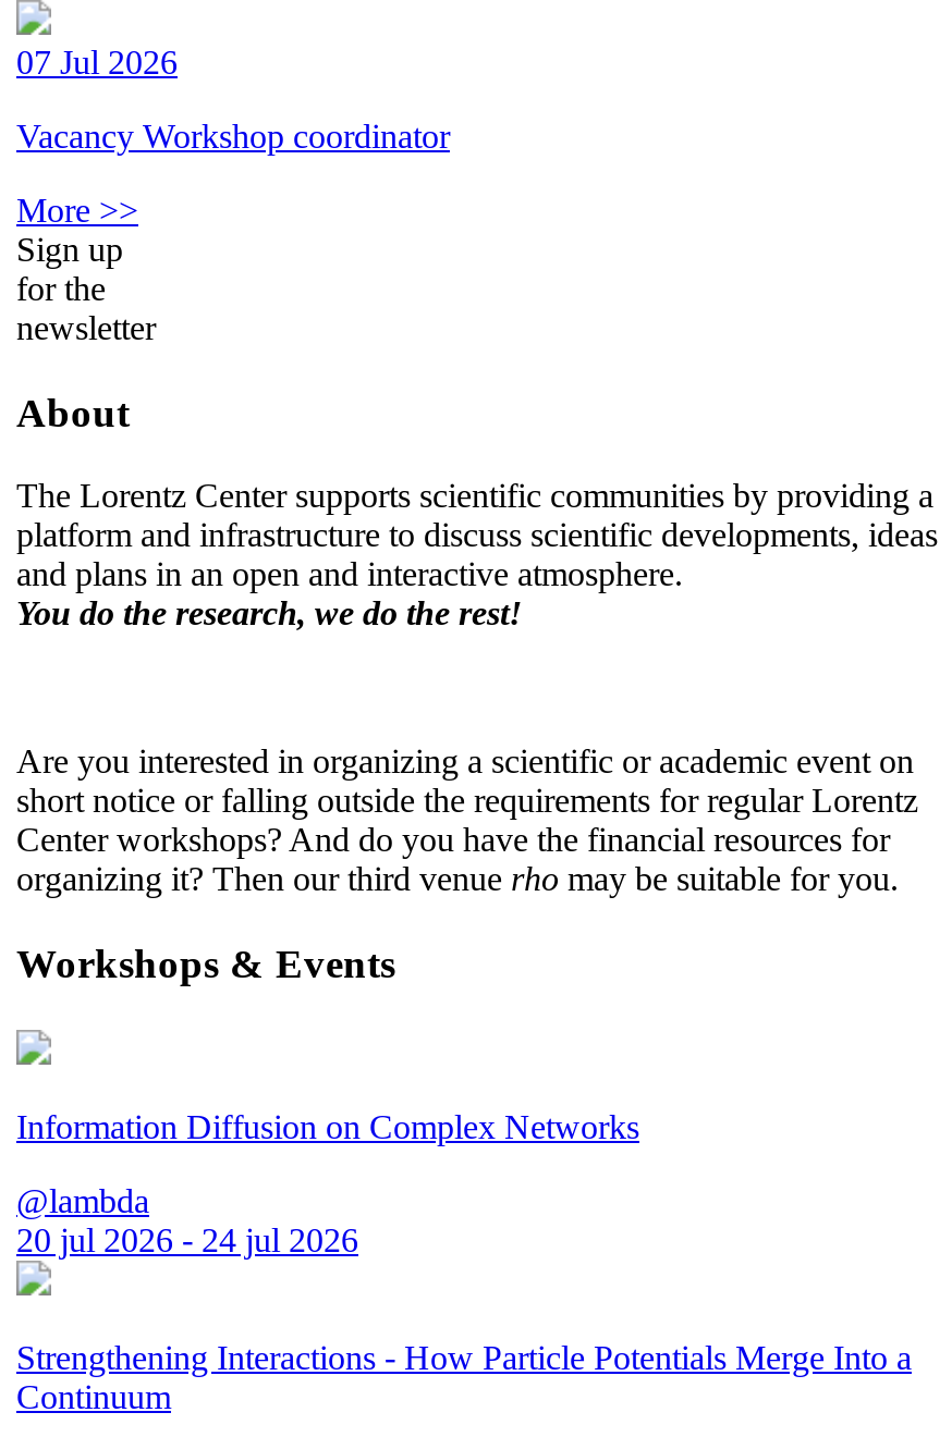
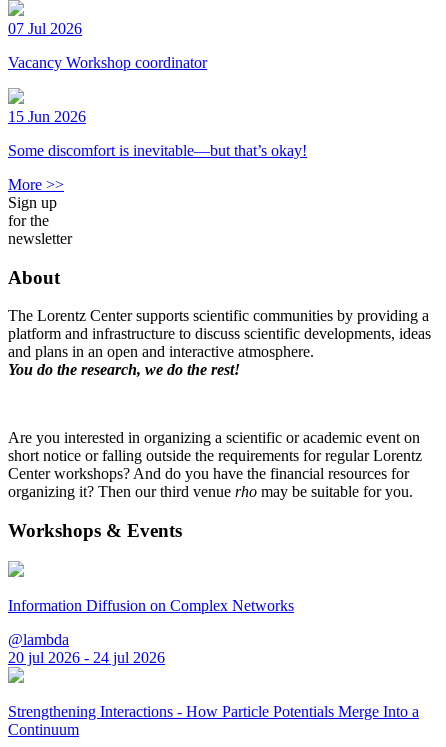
+ 15 Jun 2026
+ Some discomfort is inevitable—but that’s okay!
